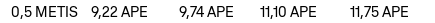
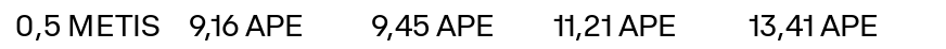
- 9,22 APE
+ 9,16 APE

- 9,74 APE
+ 9,45 APE

- 11,10 APE
+ 11,21 APE

- 11,75 APE
+ 13,41 APE
